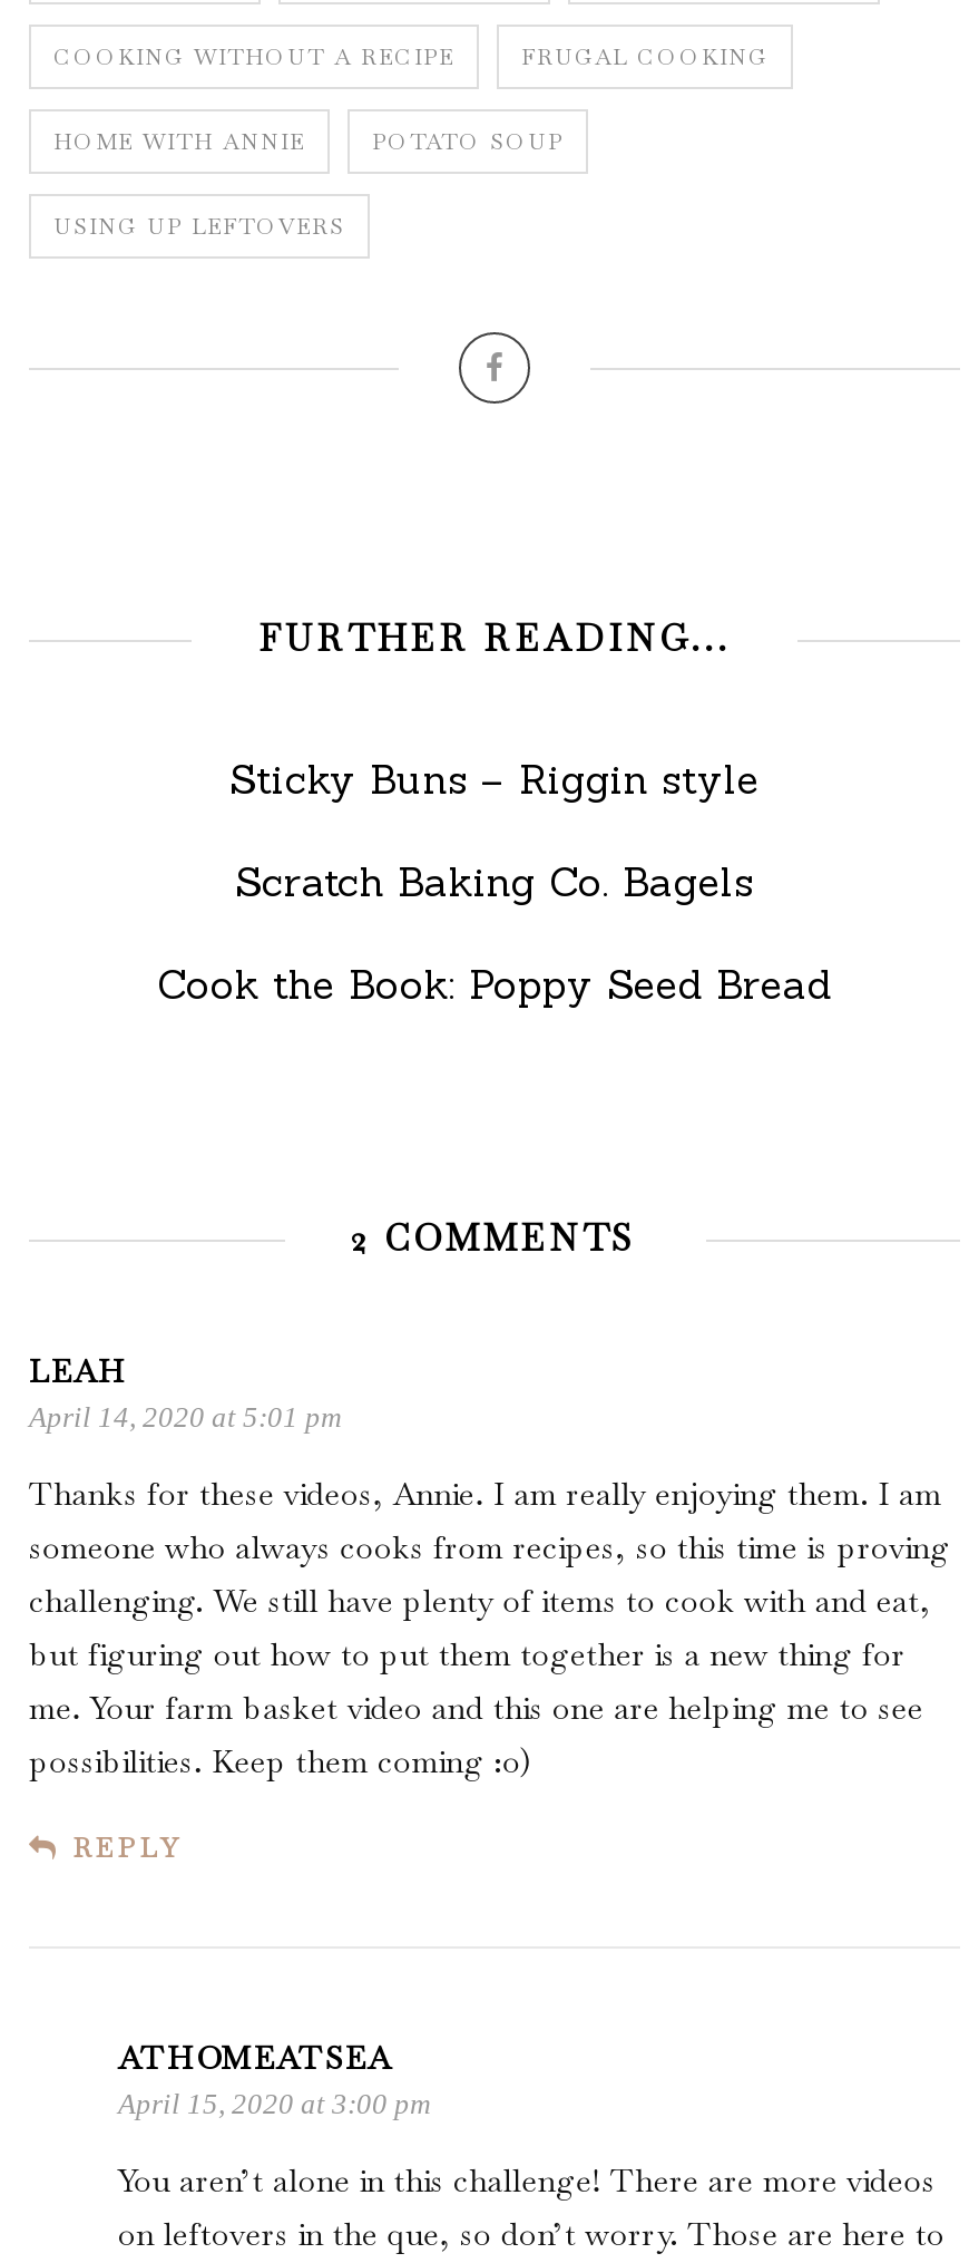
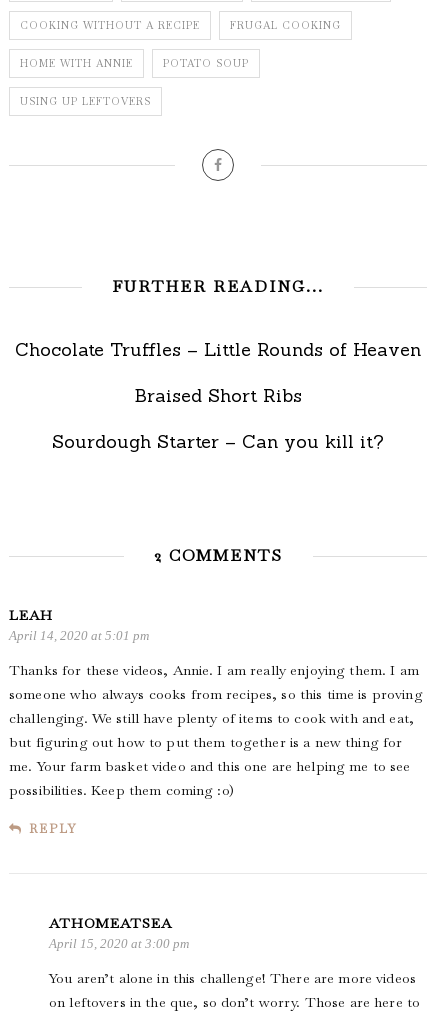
- Sticky Buns – Riggin style
+ Chocolate Truffles – Little Rounds of Heaven

- Scratch Baking Co. Bagels
+ Braised Short Ribs

- Cook the Book: Poppy Seed Bread
+ Sourdough Starter – Can you kill it?
